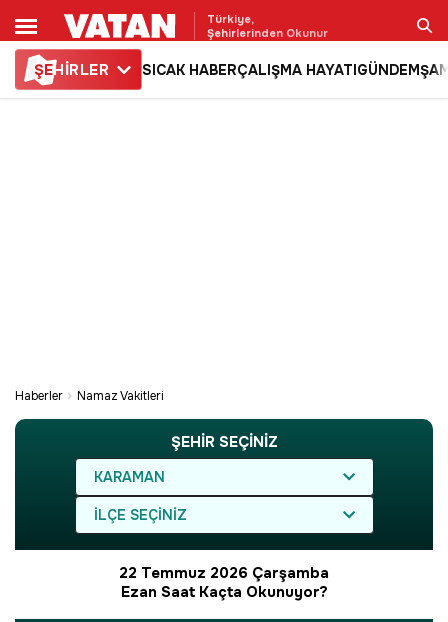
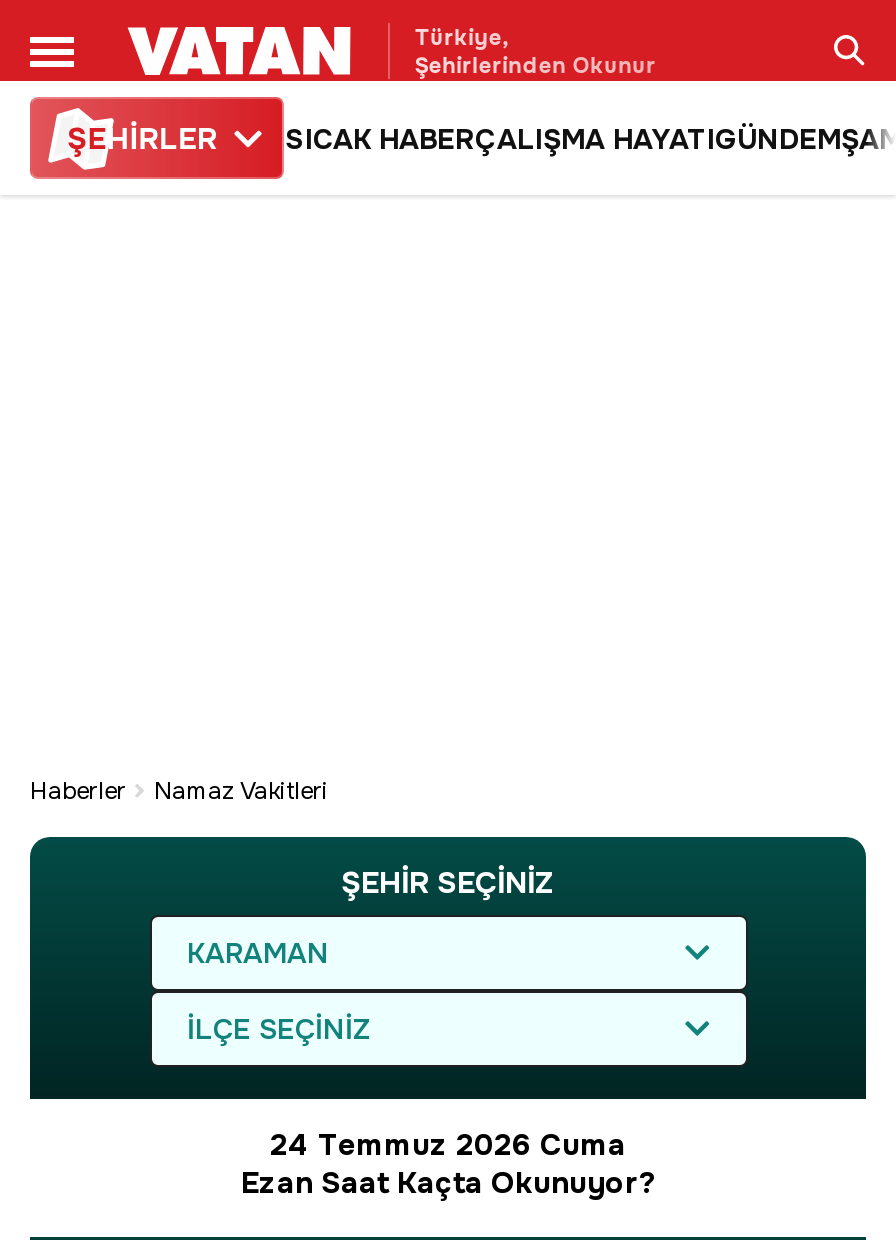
- 22 Temmuz 2026 Çarşamba
+ 24 Temmuz 2026 Cuma
